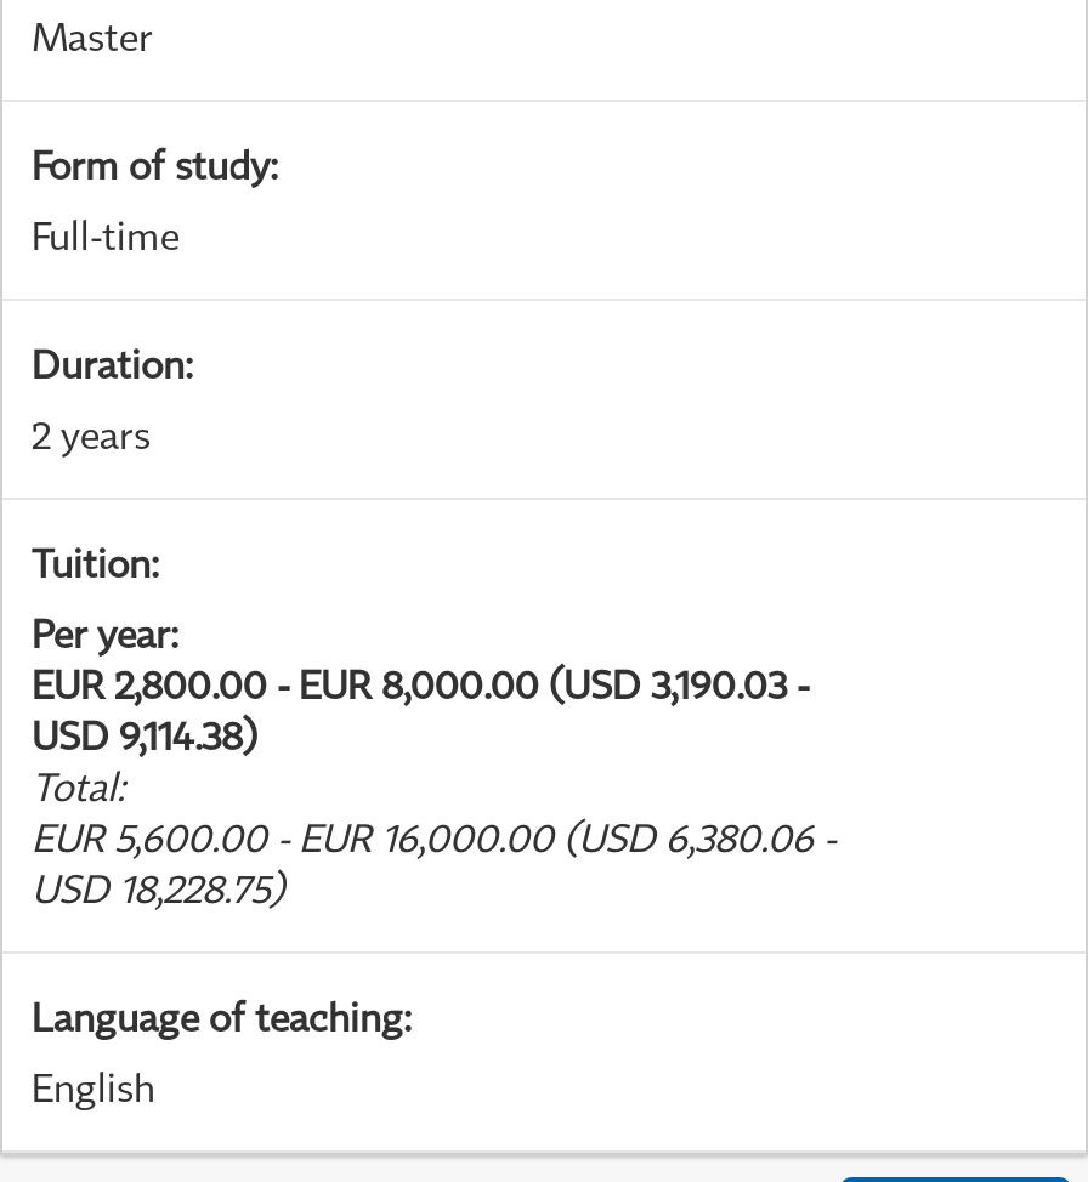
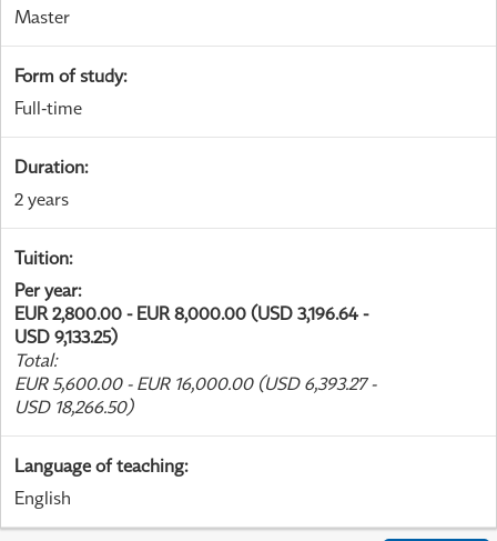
- EUR 2,800.00 - EUR 8,000.00 (USD 3,190.03 -
+ EUR 2,800.00 - EUR 8,000.00 (USD 3,196.64 -

- USD 9,114.38)
+ USD 9,133.25)

- EUR 5,600.00 - EUR 16,000.00 (USD 6,380.06 -
+ EUR 5,600.00 - EUR 16,000.00 (USD 6,393.27 -

- USD 18,228.75)
+ USD 18,266.50)
